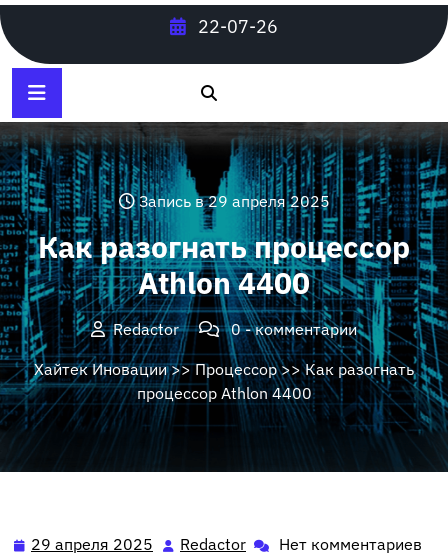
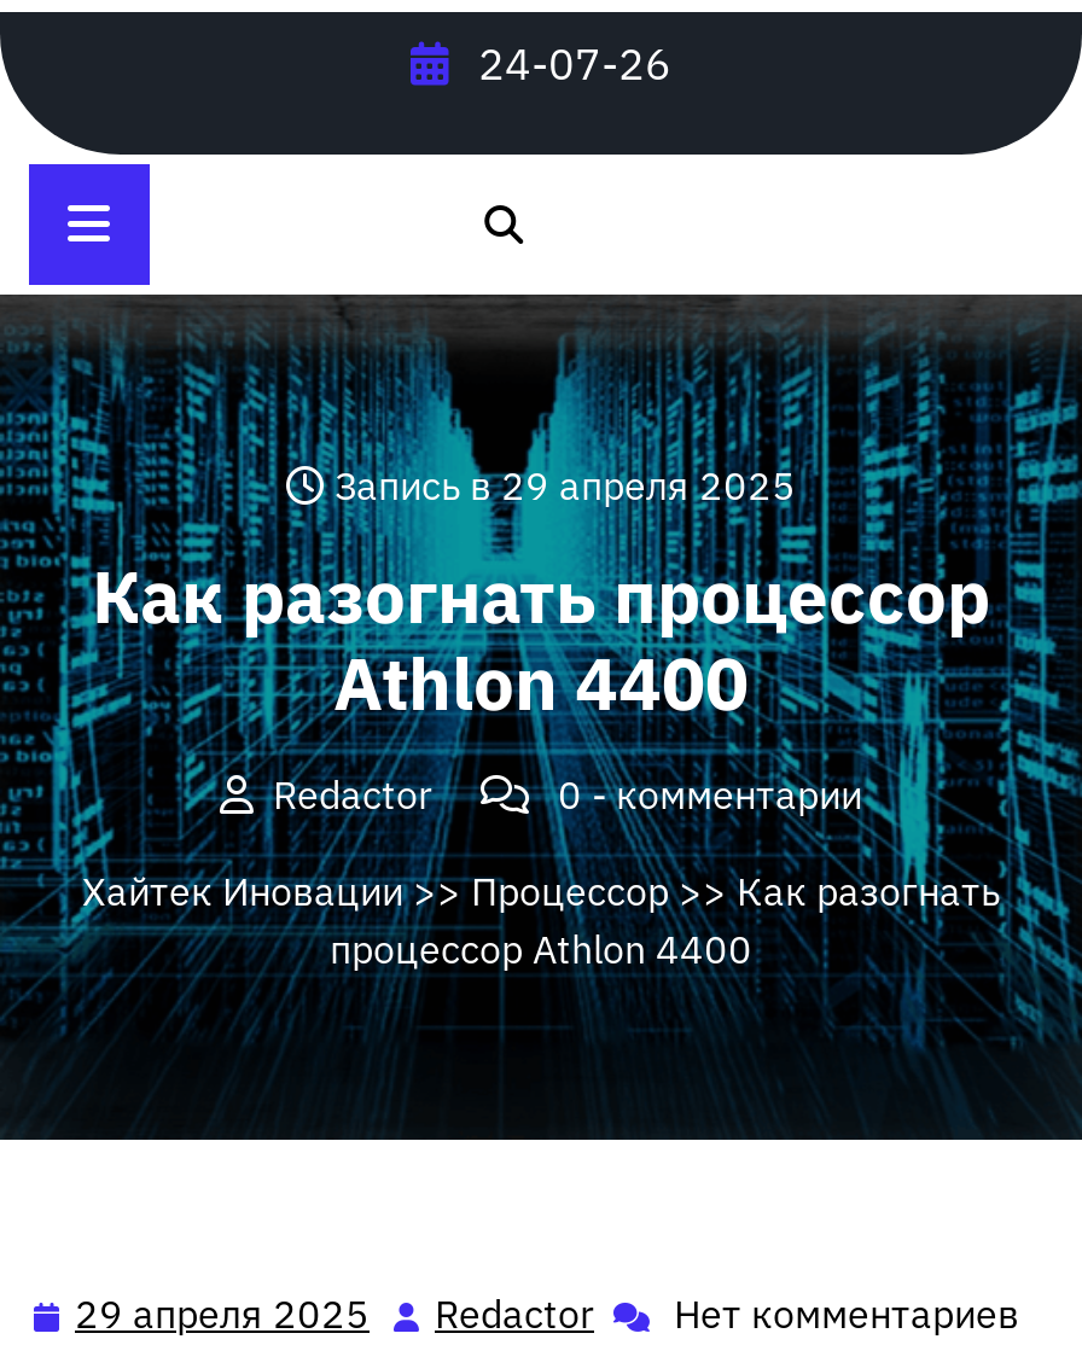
- 22-07-26
+ 24-07-26
